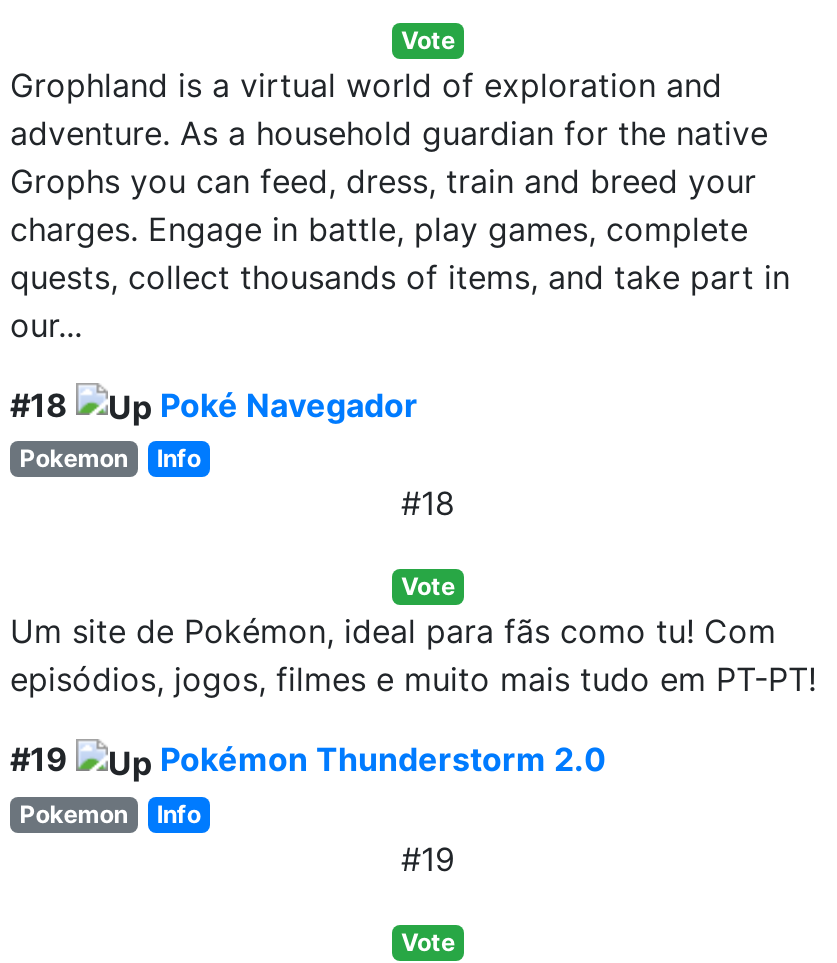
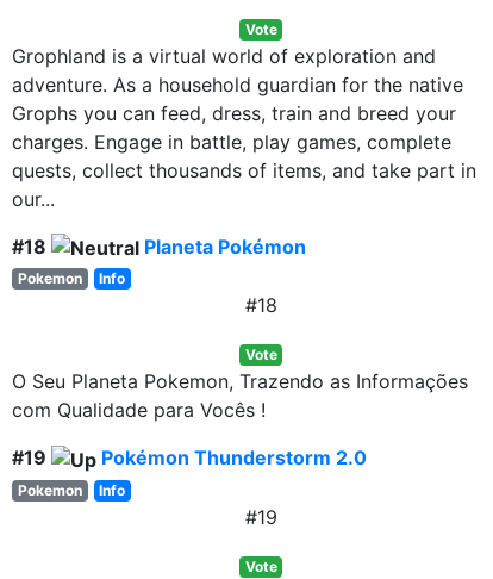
- Poké Navegador
+ Planeta Pokémon

- Um site de Pokémon, ideal para fãs como tu! Com
- episódios, jogos, filmes e muito mais tudo em PT-PT!
+ O Seu Planeta Pokemon, Trazendo as Informações
+ com Qualidade para Vocês !
